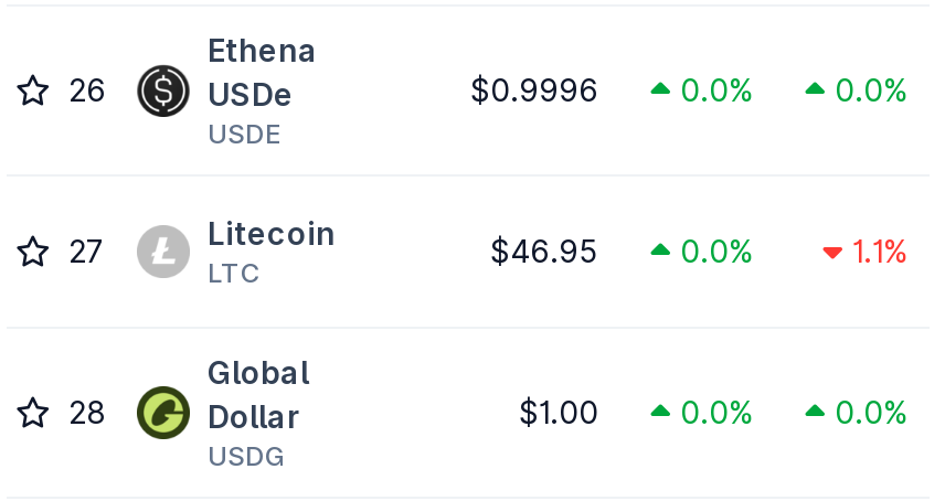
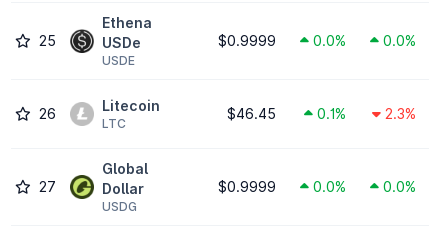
- 26
+ 25

- $0.9996
+ $0.9999

- 27
+ 26

- $46.95
+ $46.45

- 0.0%
+ 0.1%

- 1.1%
+ 2.3%

- 28
+ 27

- $1.00
+ $0.9999
